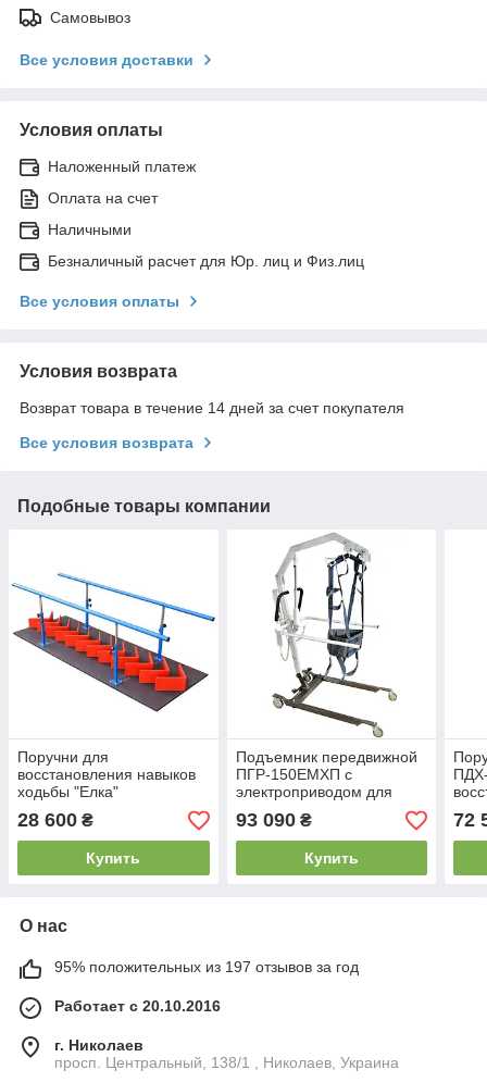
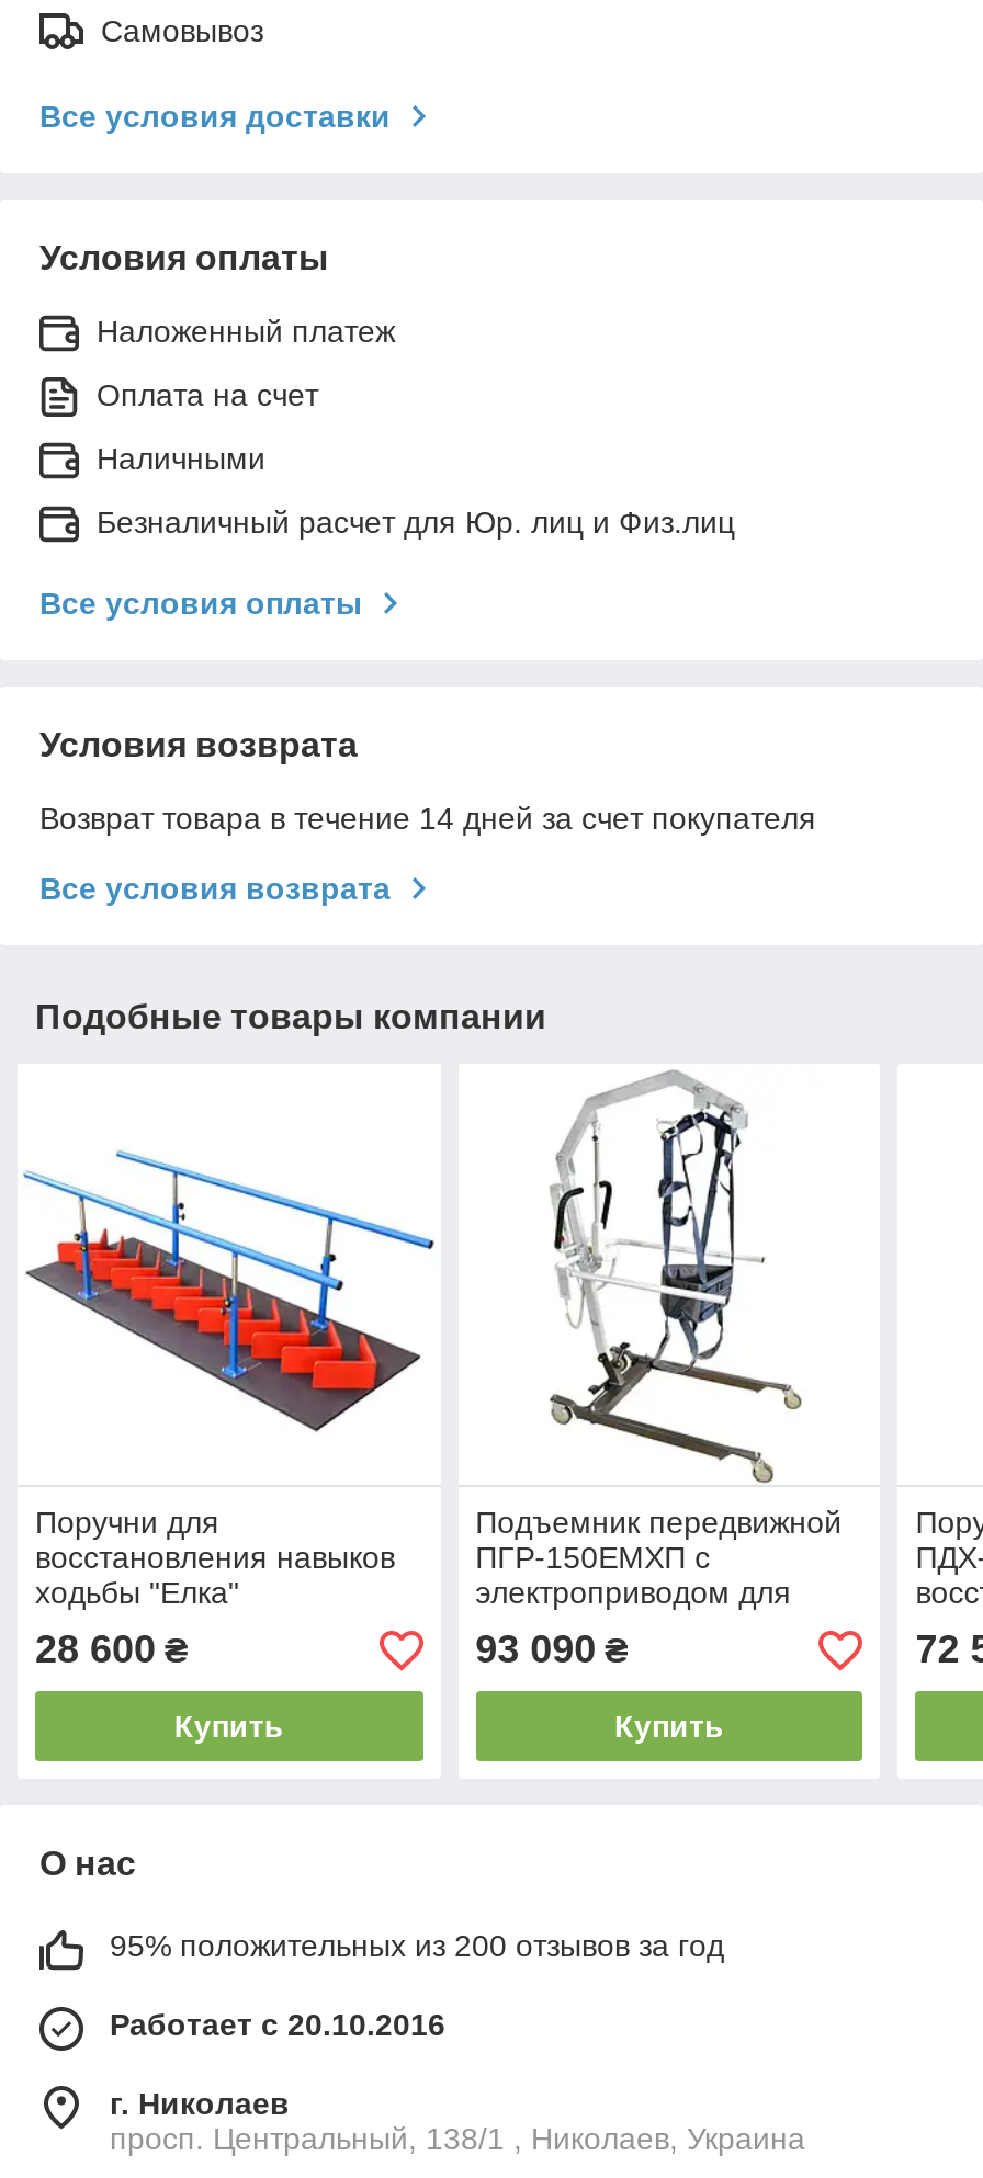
- 95% положительных из 197 отзывов за год
+ 95% положительных из 200 отзывов за год
